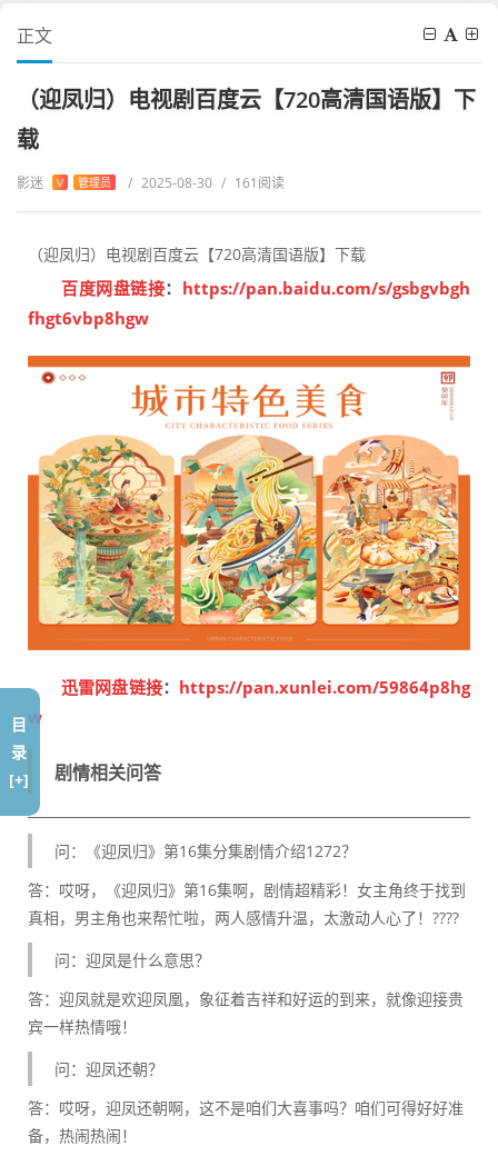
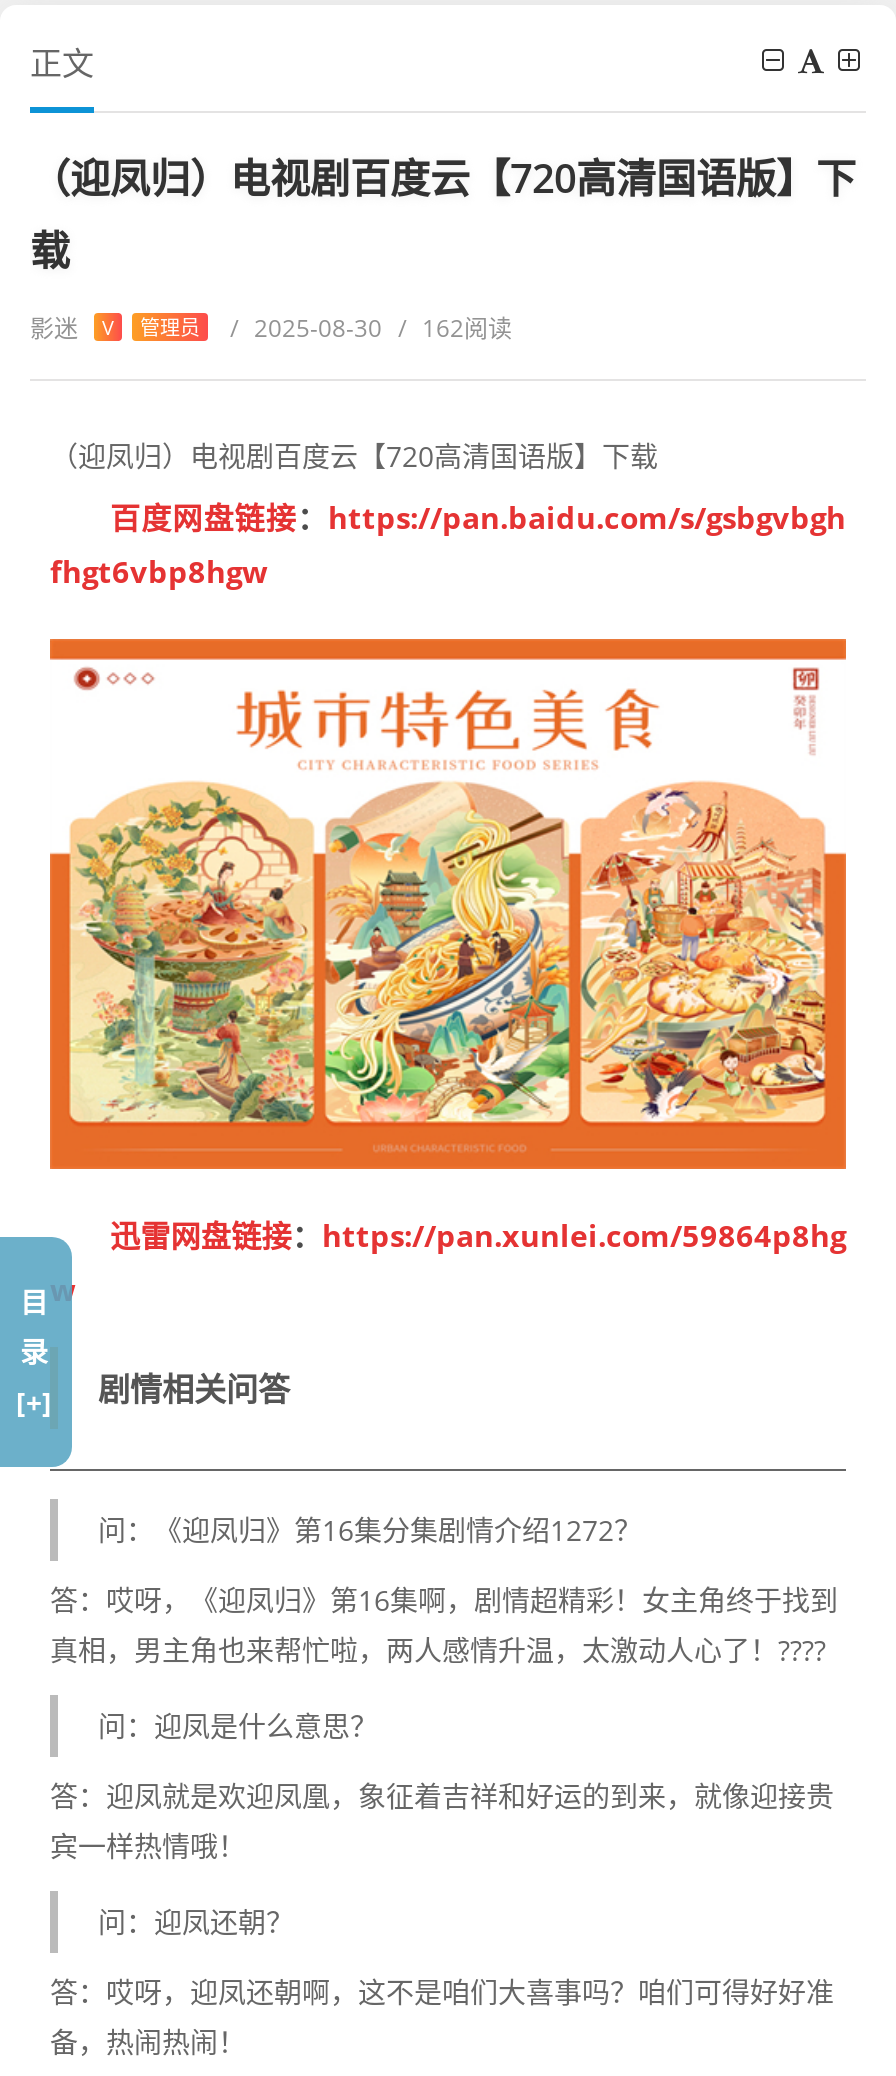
- 影迷 V 管理员 / 2025-08-30 / 161阅读
+ 影迷 V 管理员 / 2025-08-30 / 162阅读
